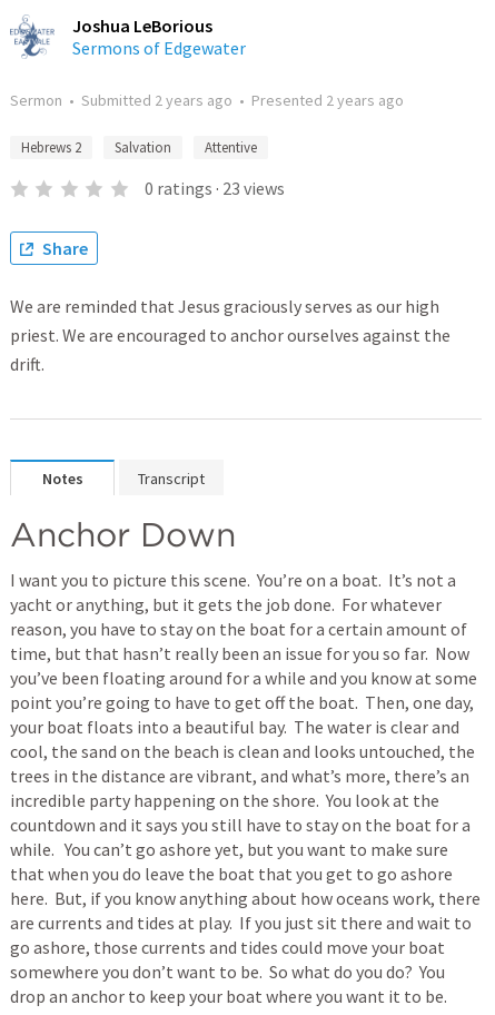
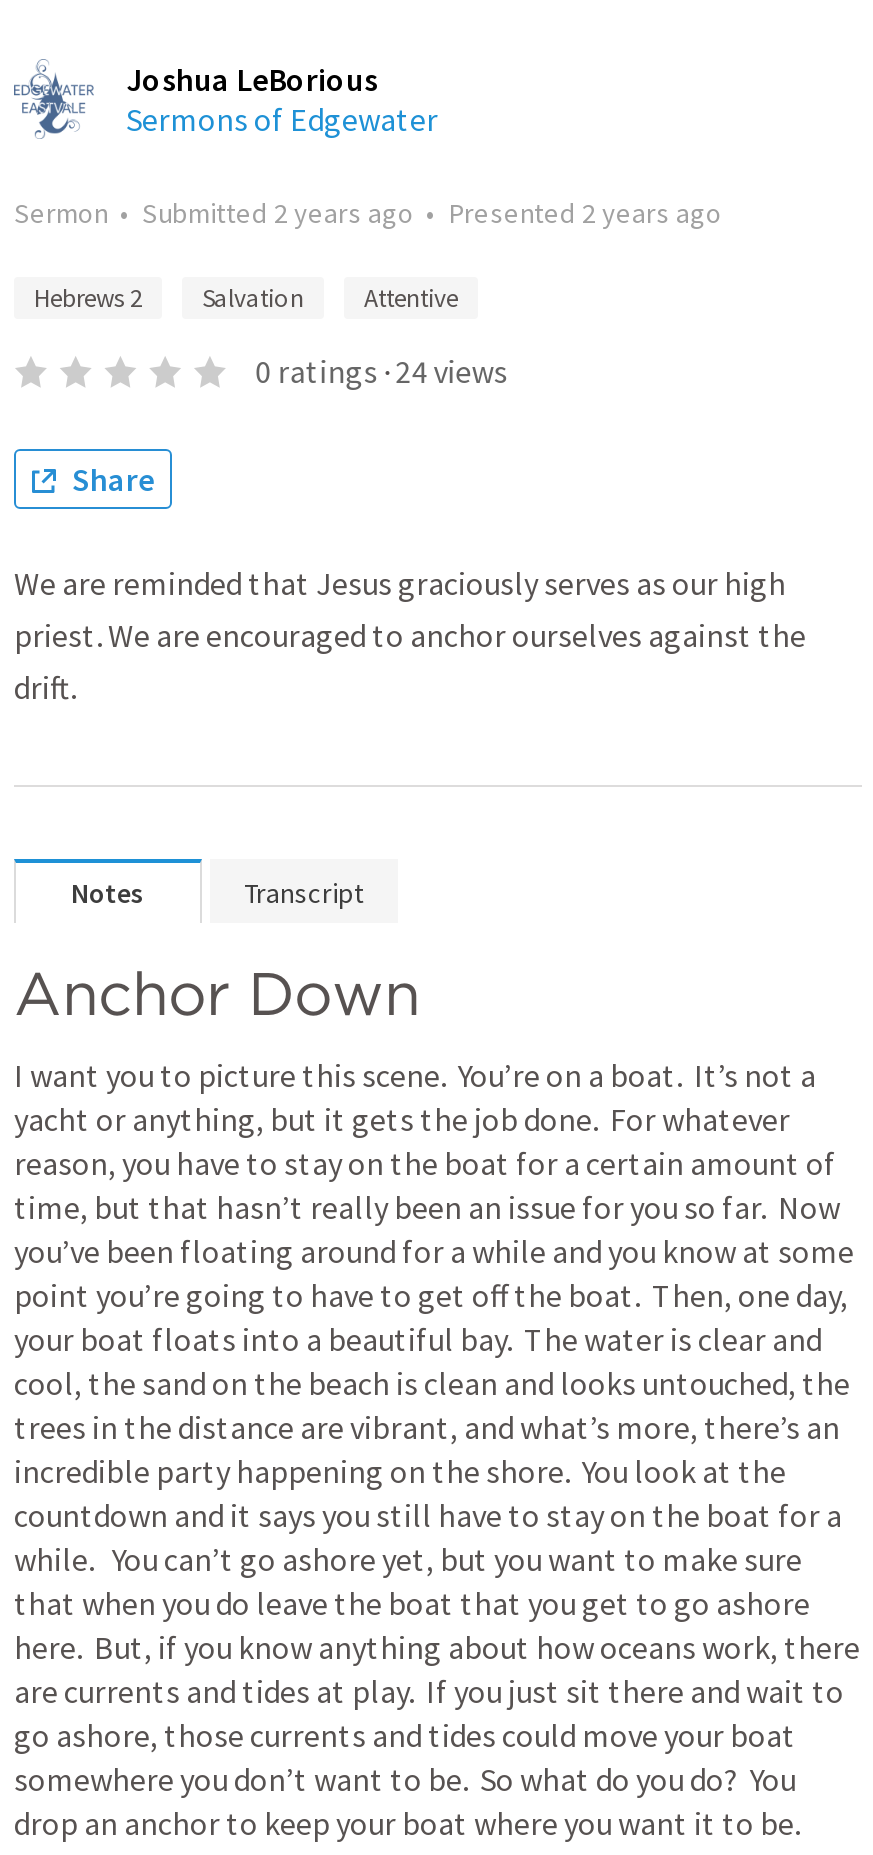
- 0 ratings · 23 views
+ 0 ratings · 24 views
